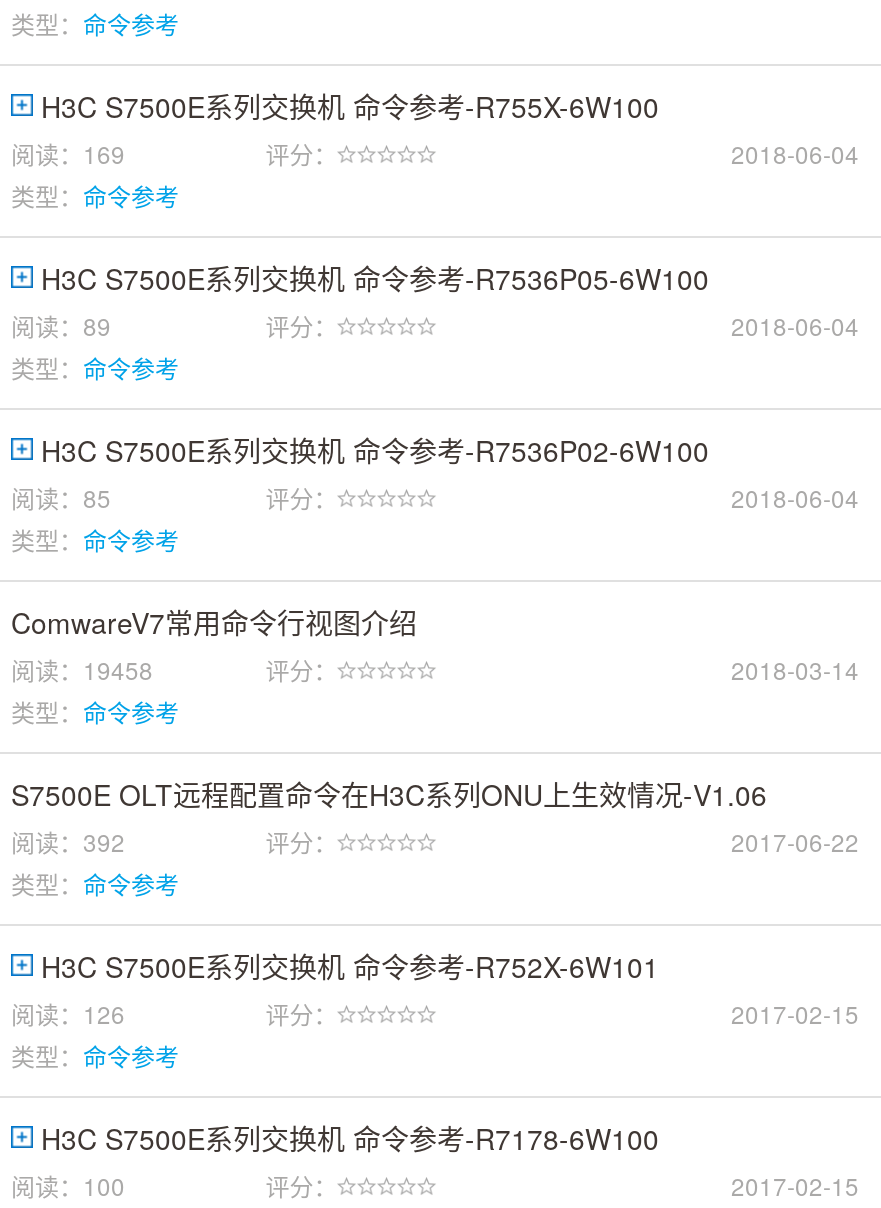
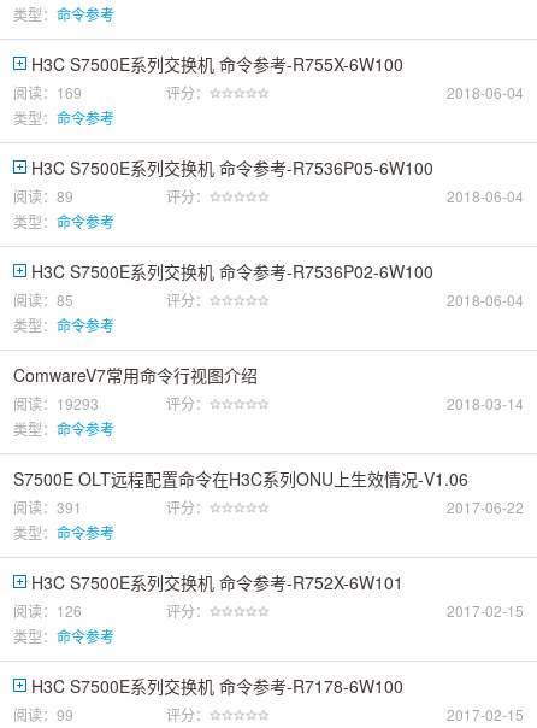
- 阅读：19458
+ 阅读：19293

- 阅读：392
+ 阅读：391

- 阅读：100
+ 阅读：99
